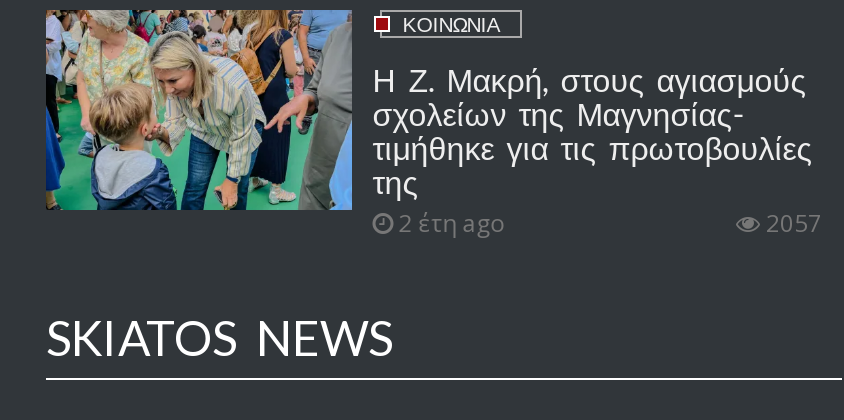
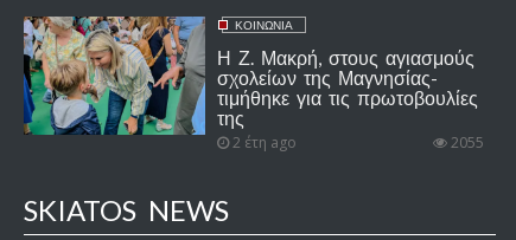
- 2057
+ 2055
